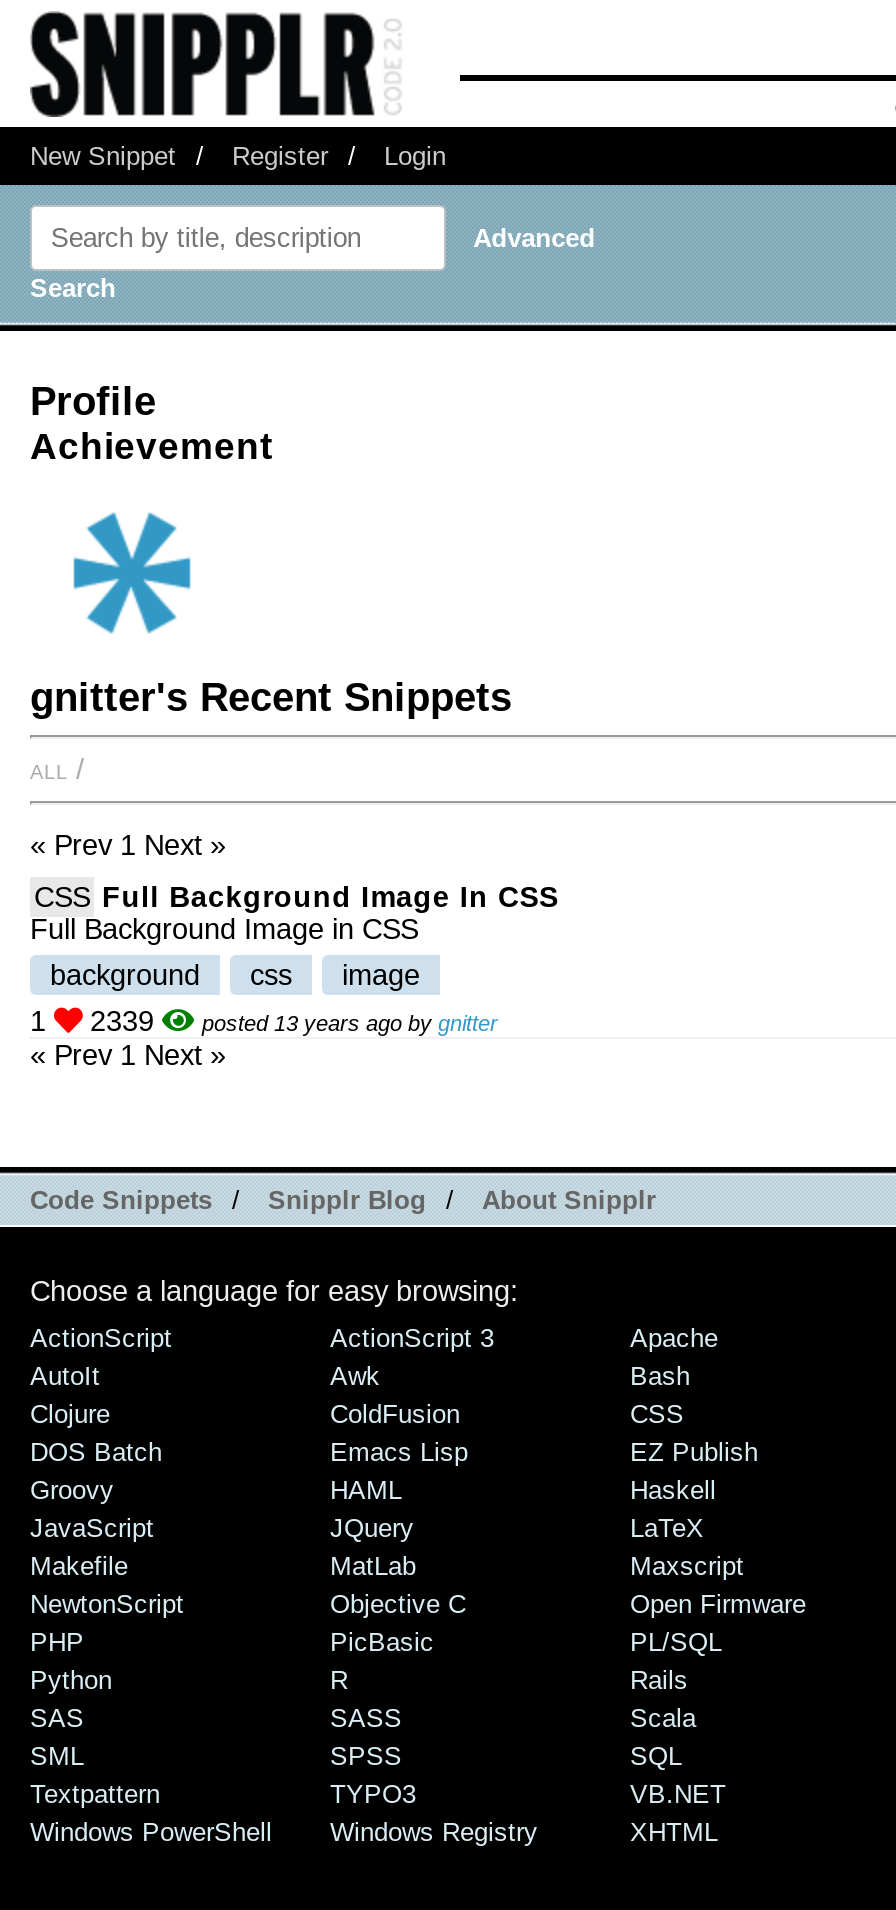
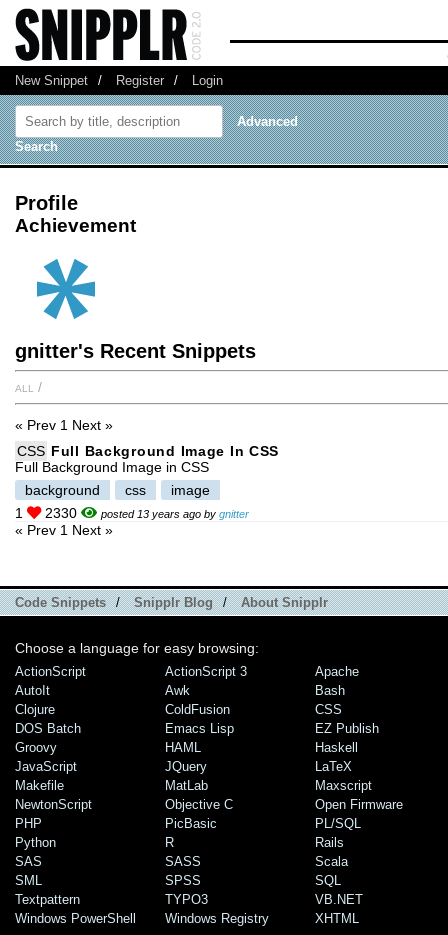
- 1 2339 posted 13 years ago by gnitter
+ 1 2330 posted 13 years ago by gnitter
